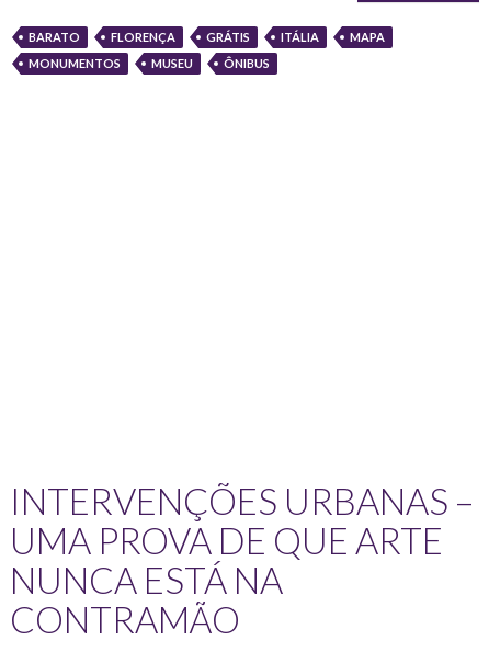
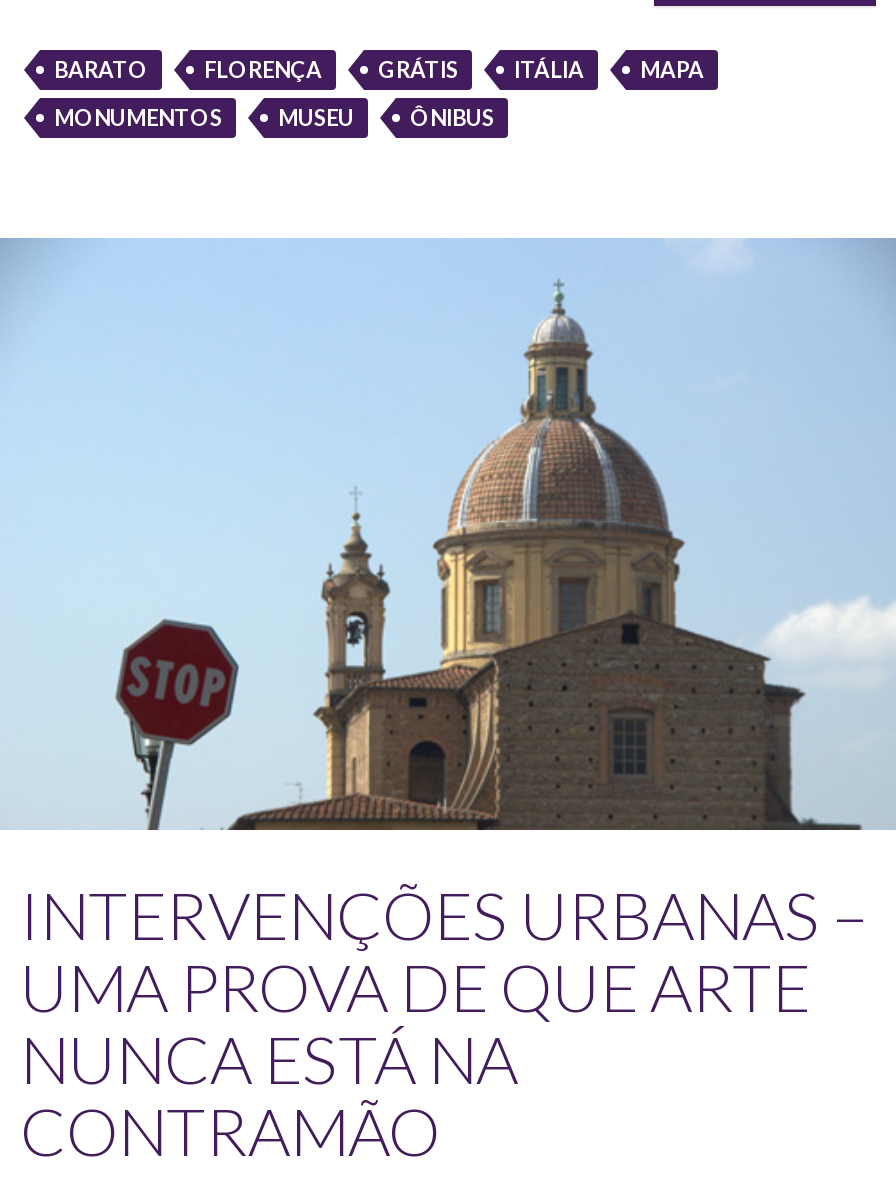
+ [image]
